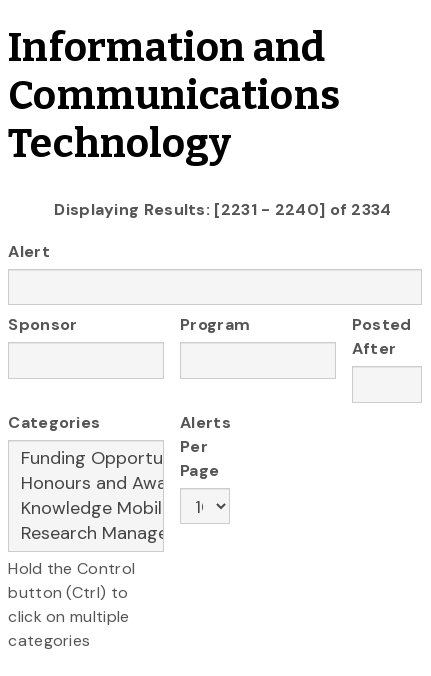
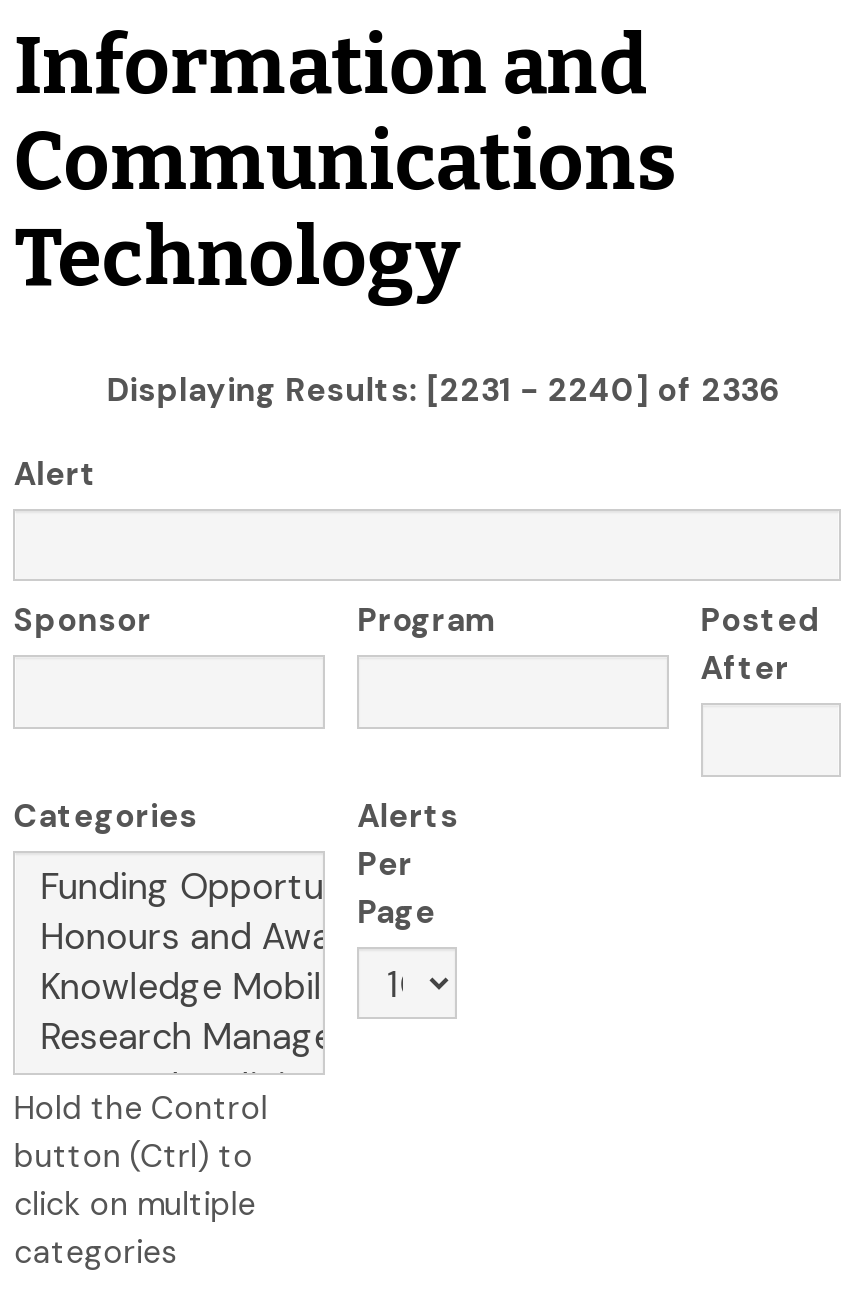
- Displaying Results: [2231 - 2240] of 2334
+ Displaying Results: [2231 - 2240] of 2336
